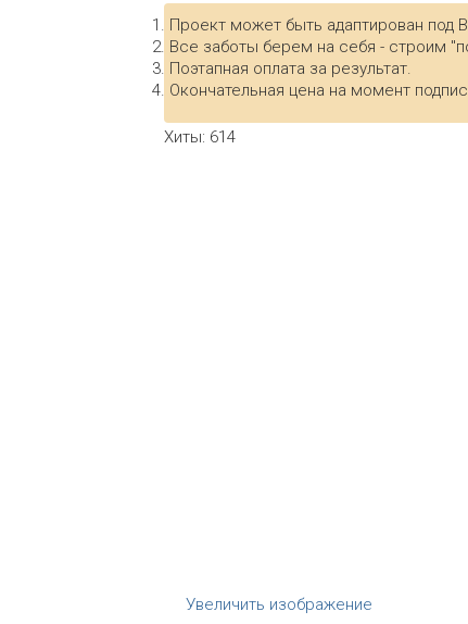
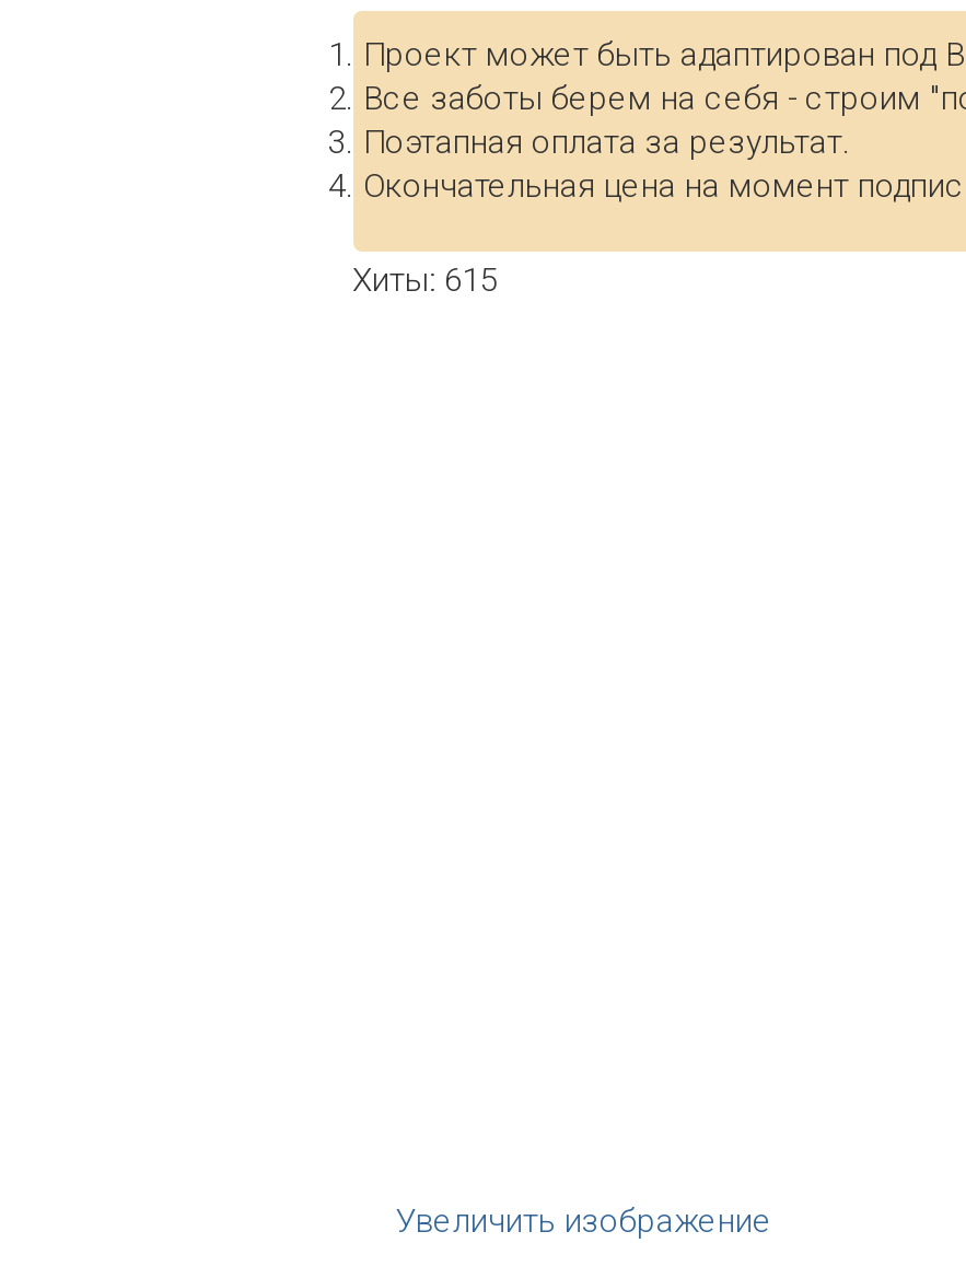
- Хиты: 614
+ Хиты: 615
